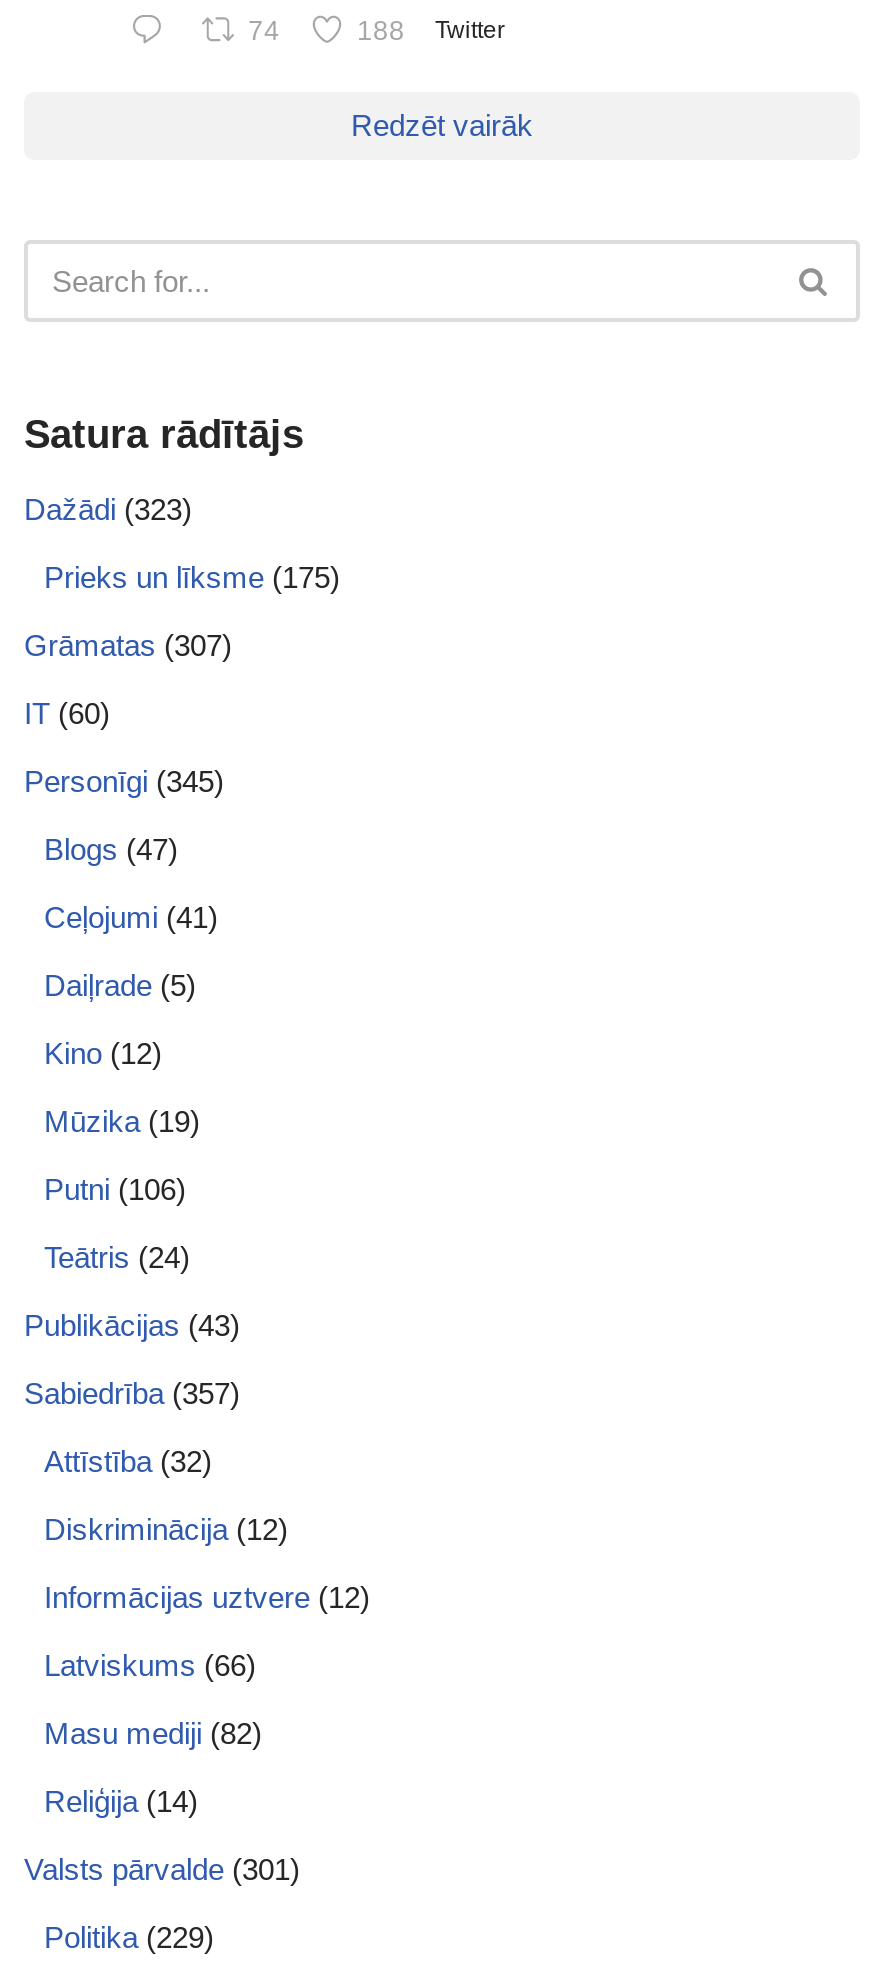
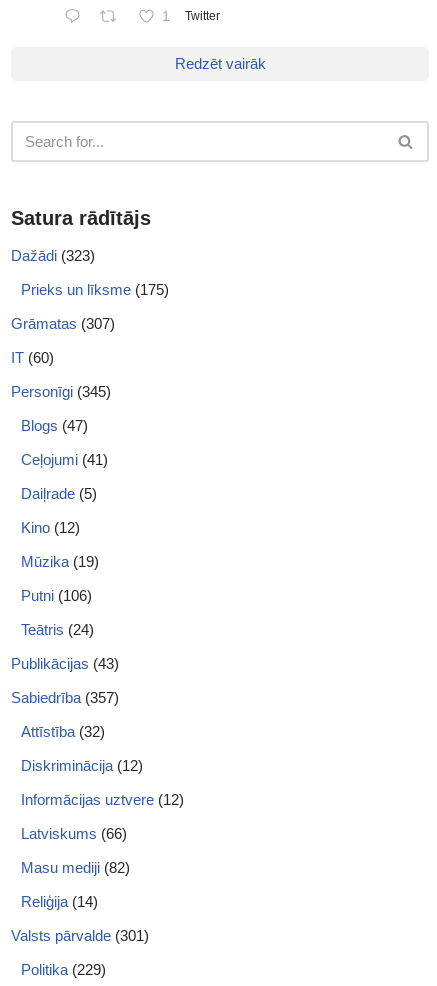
- 74
- 188
+ 1
